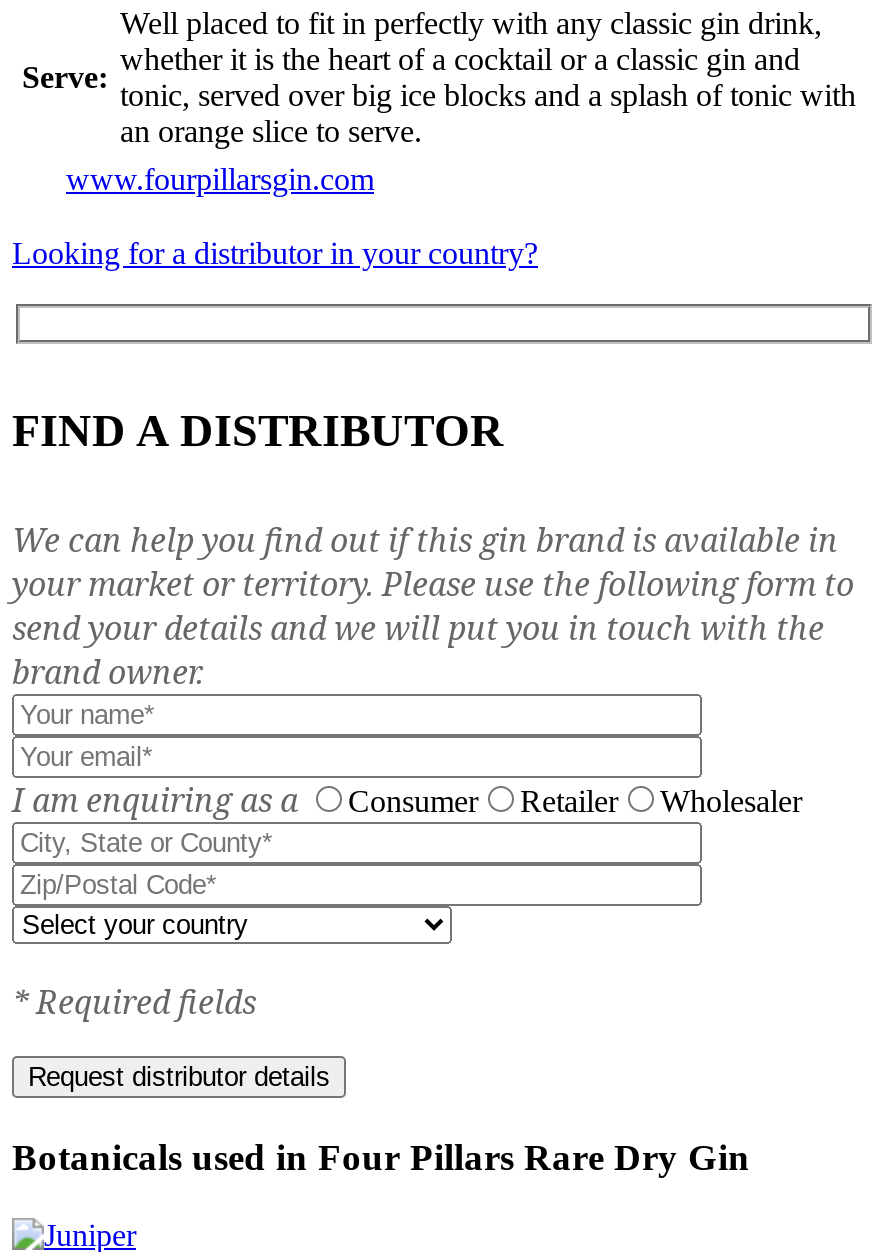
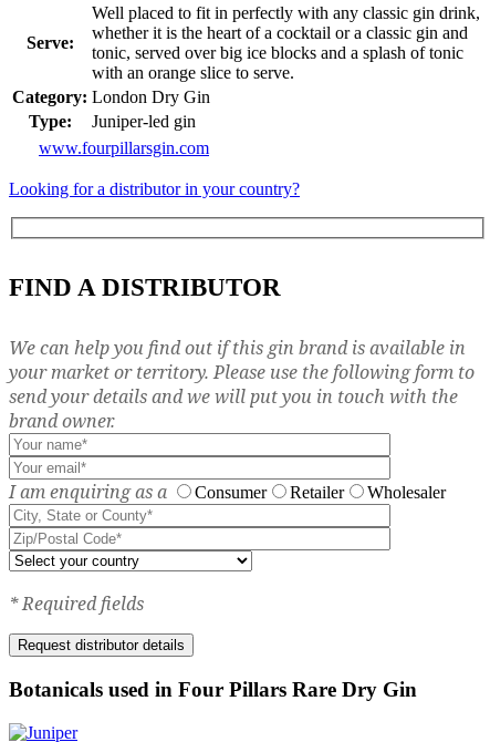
- tonic, served over big ice blocks and a splash of tonic with
- an orange slice to serve.
+ tonic, served over big ice blocks and a splash of tonic
+ with an orange slice to serve.
+ Category: London Dry Gin
+ Type:
+ Juniper-led gin
